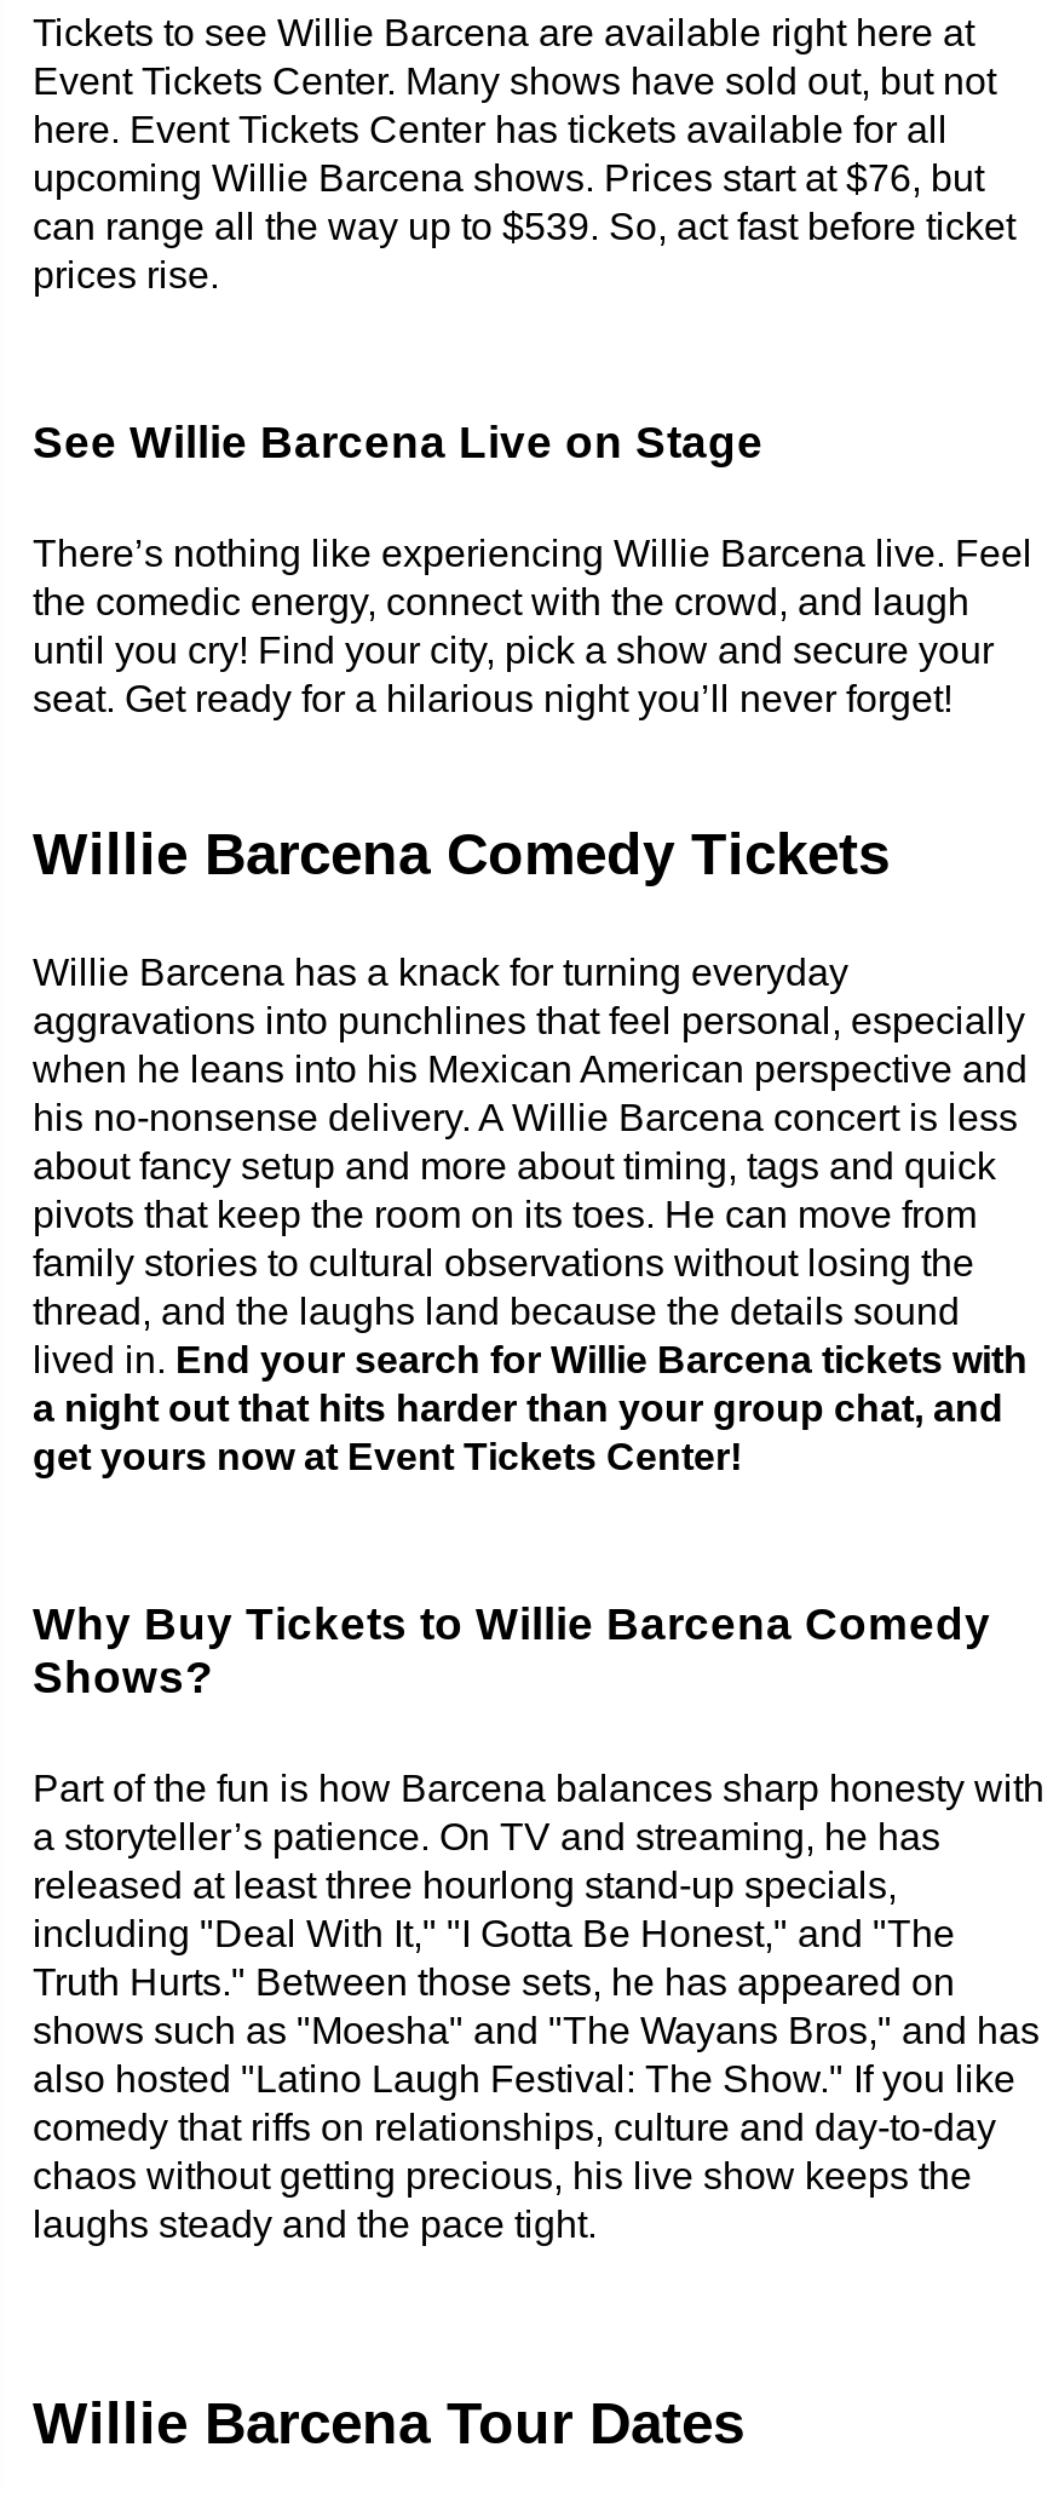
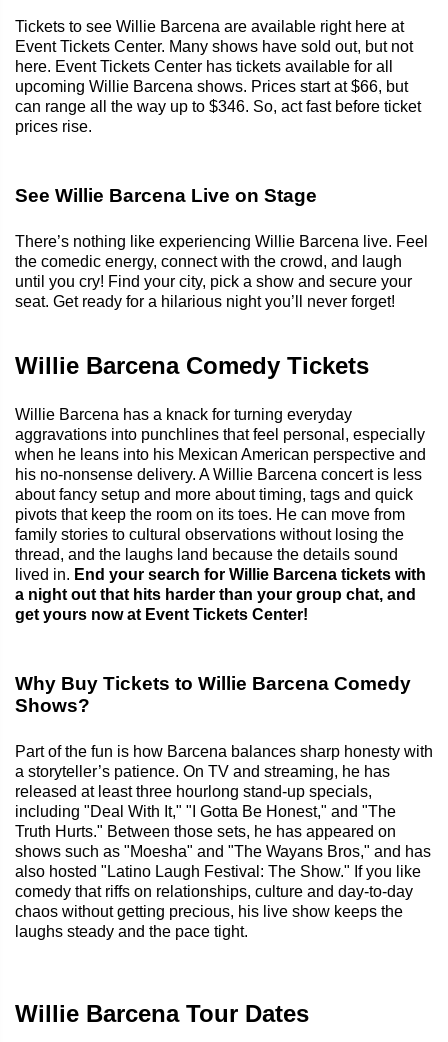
- upcoming Willie Barcena shows. Prices start at $76, but
+ upcoming Willie Barcena shows. Prices start at $66, but

- can range all the way up to $539. So, act fast before ticket
+ can range all the way up to $346. So, act fast before ticket
